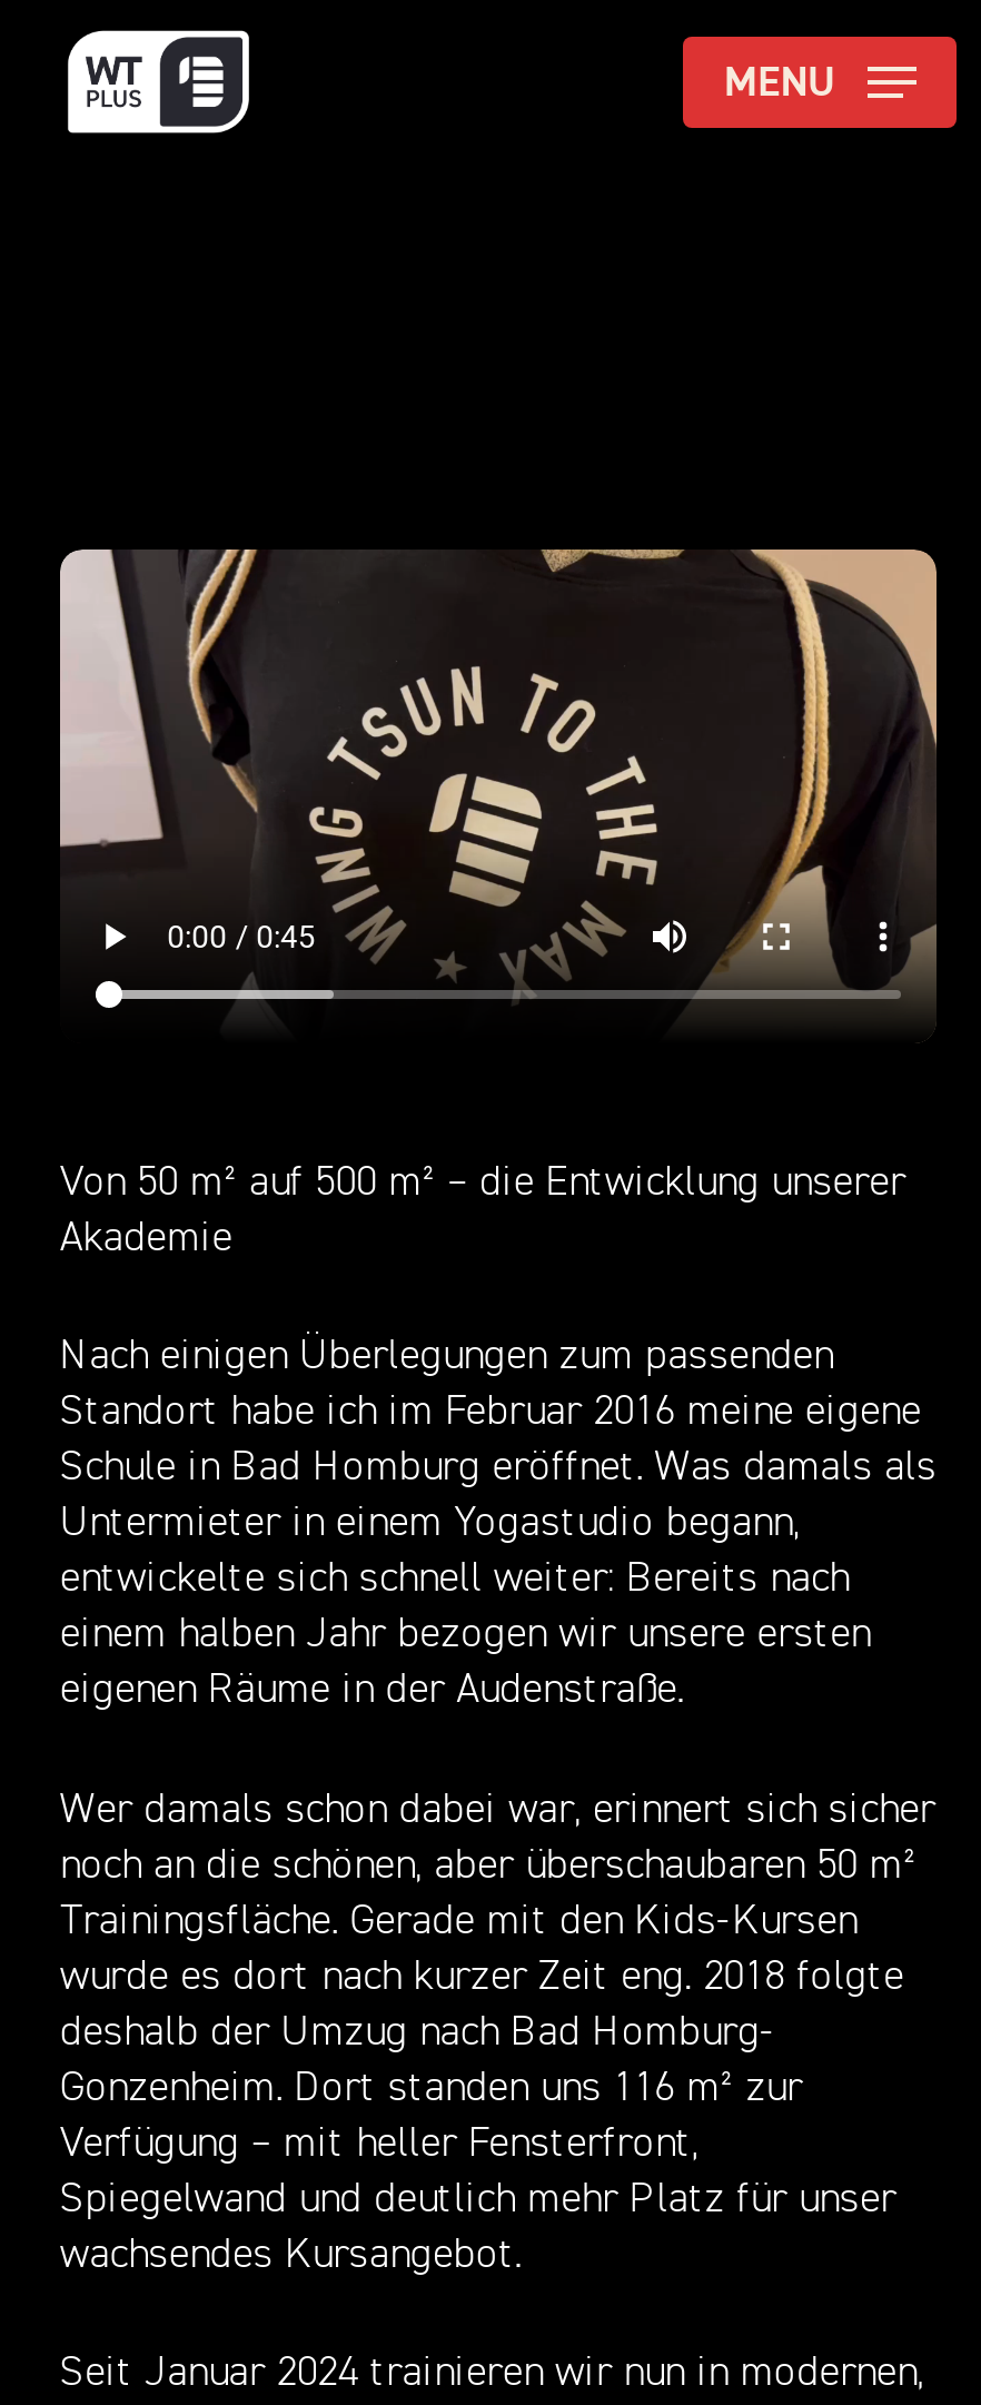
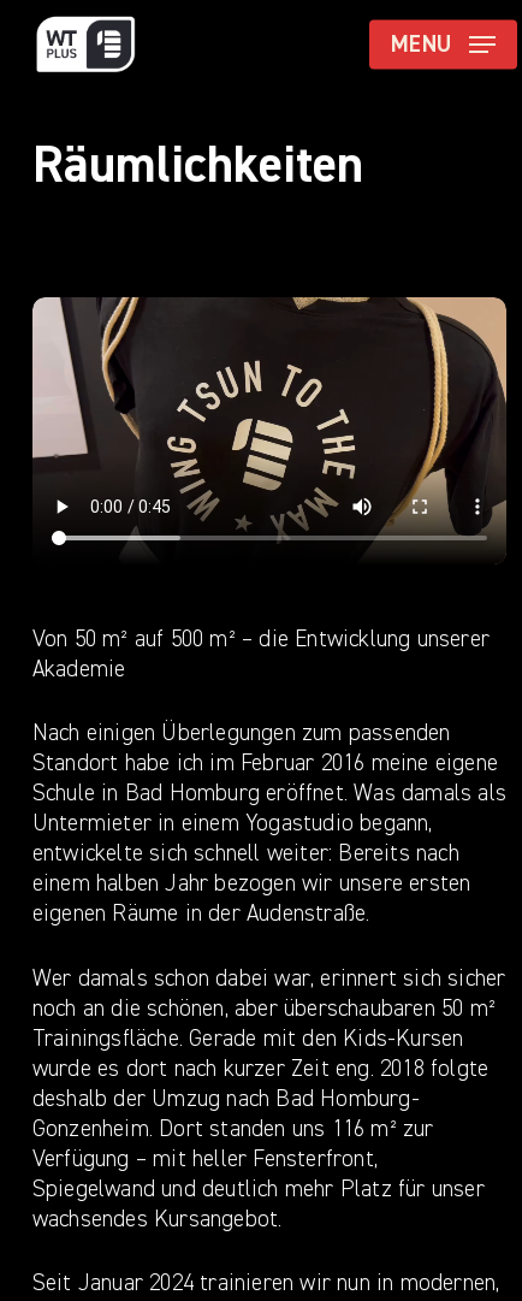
+ Räumlichkeiten
